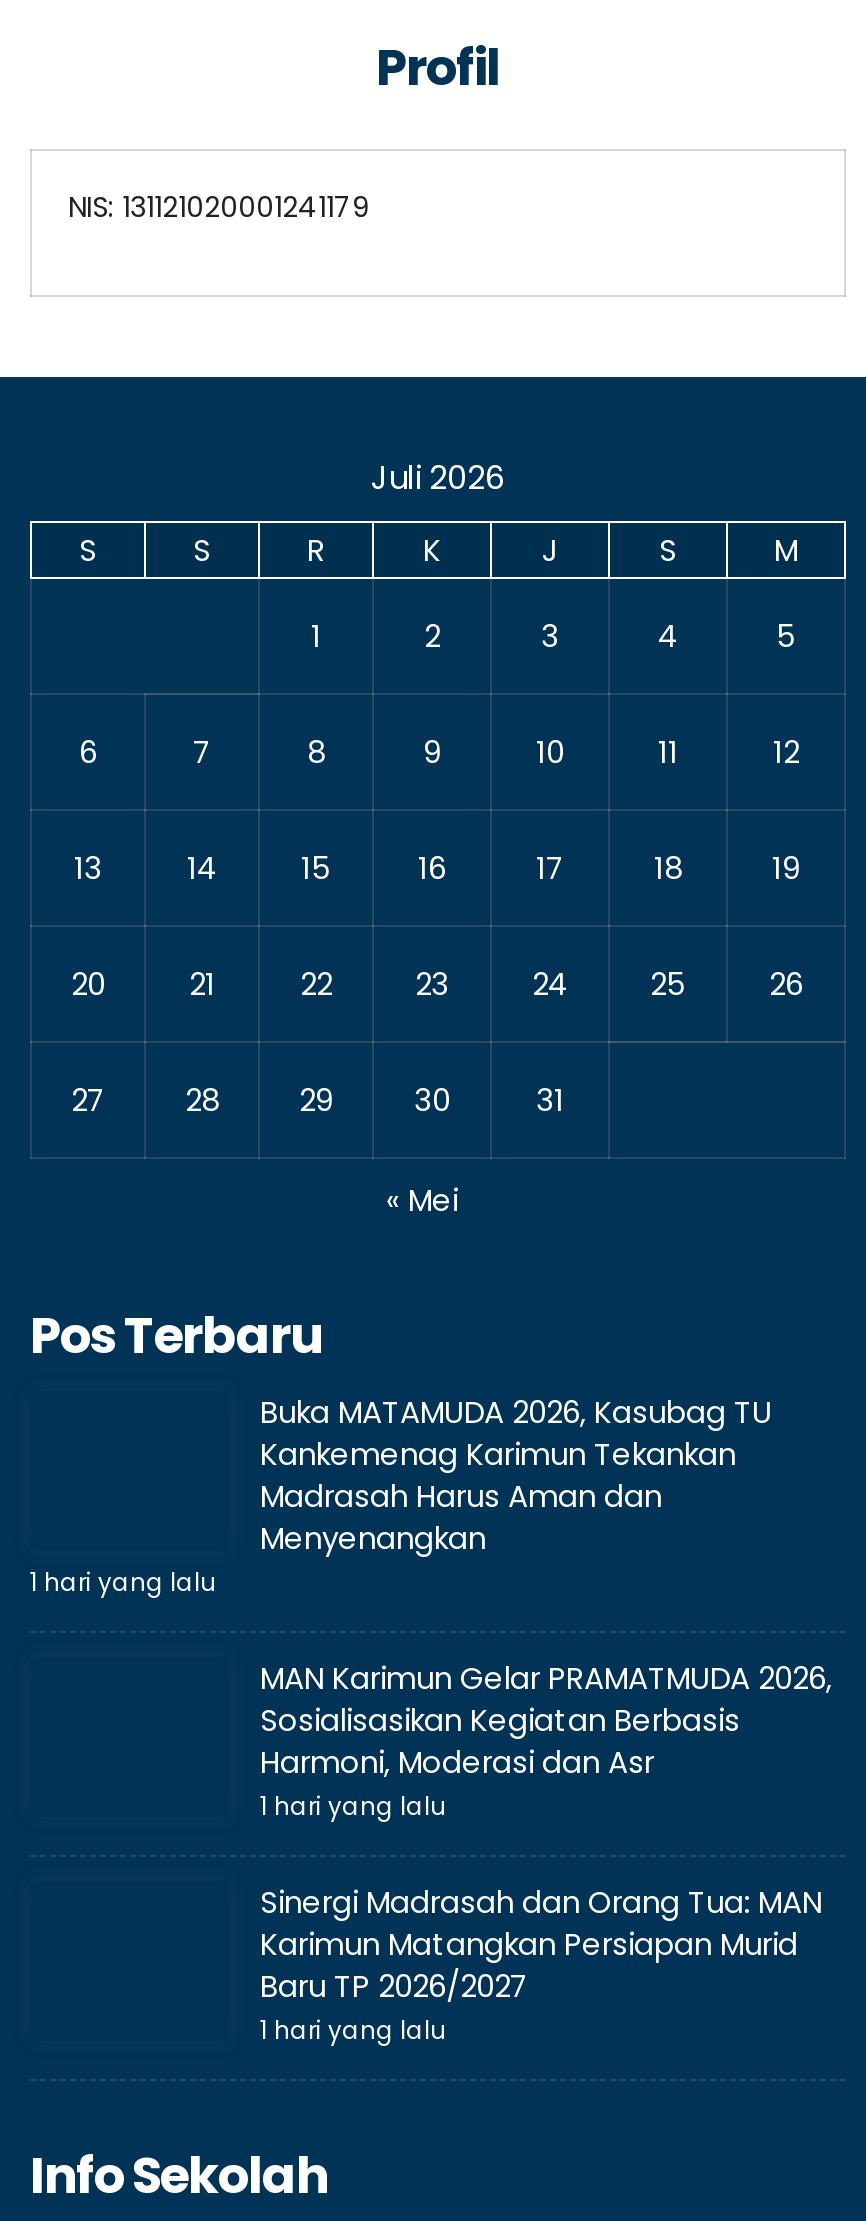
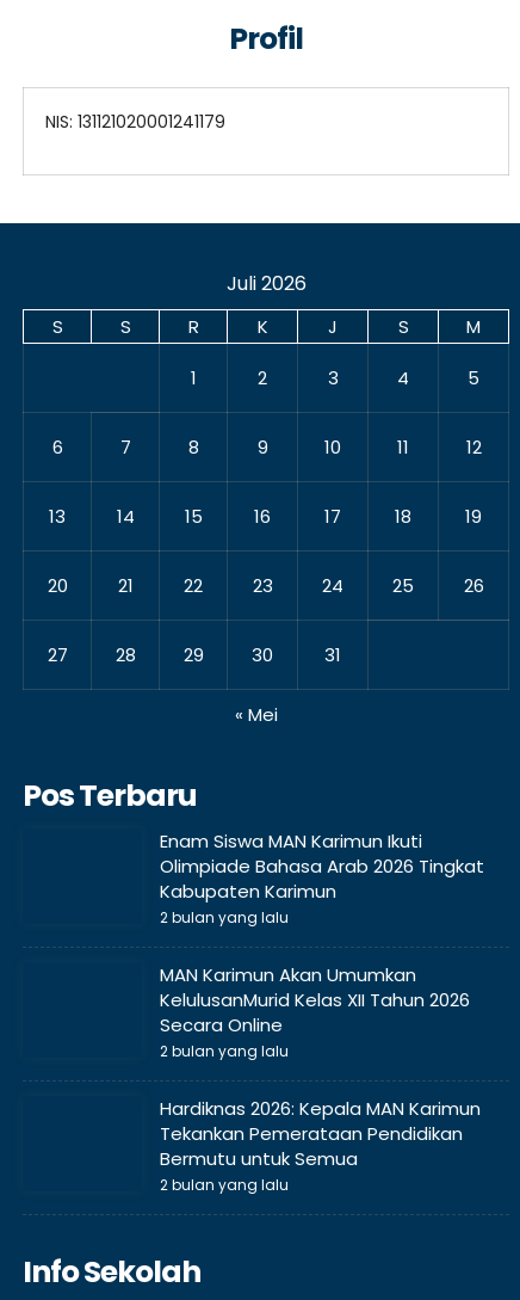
- Buka MATAMUDA 2026, Kasubag TU
- Kankemenag Karimun Tekankan
- Madrasah Harus Aman dan
- Menyenangkan
- 1 hari yang lalu
+ Enam Siswa MAN Karimun Ikuti
+ Olimpiade Bahasa Arab 2026 Tingkat
+ Kabupaten Karimun
+ 2 bulan yang lalu

- MAN Karimun Gelar PRAMATMUDA 2026,
- Sosialisasikan Kegiatan Berbasis
- Harmoni, Moderasi dan Asr
- 1 hari yang lalu
+ MAN Karimun Akan Umumkan
+ KelulusanMurid Kelas XII Tahun 2026
+ Secara Online
+ 2 bulan yang lalu

- Sinergi Madrasah dan Orang Tua: MAN
- Karimun Matangkan Persiapan Murid
- Baru TP 2026/2027
- 1 hari yang lalu
+ Hardiknas 2026: Kepala MAN Karimun
+ Tekankan Pemerataan Pendidikan
+ Bermutu untuk Semua
+ 2 bulan yang lalu
